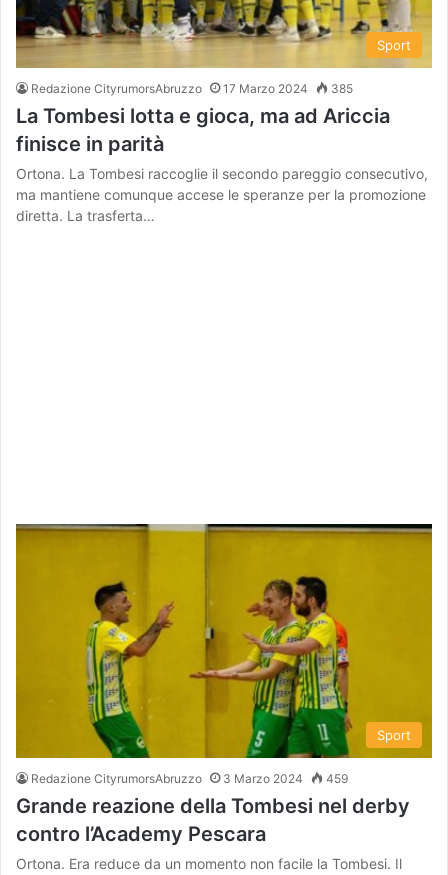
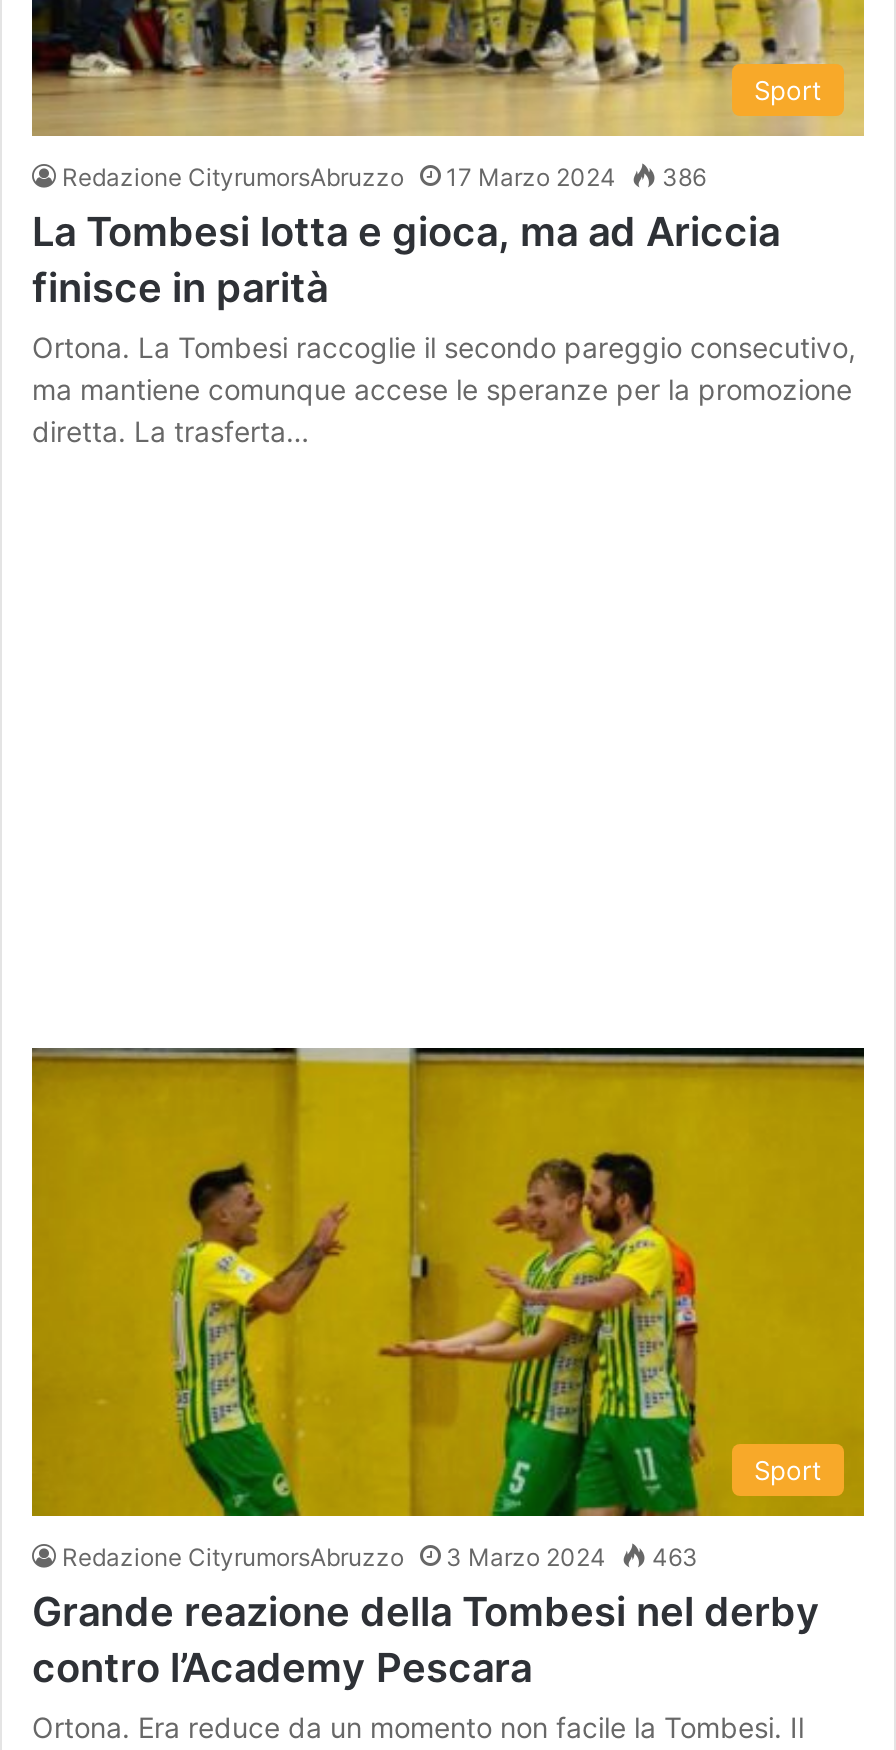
- Redazione CityrumorsAbruzzo 17 Marzo 2024 385
+ Redazione CityrumorsAbruzzo 17 Marzo 2024 386

- Redazione CityrumorsAbruzzo 3 Marzo 2024 459
+ Redazione CityrumorsAbruzzo 3 Marzo 2024 463
